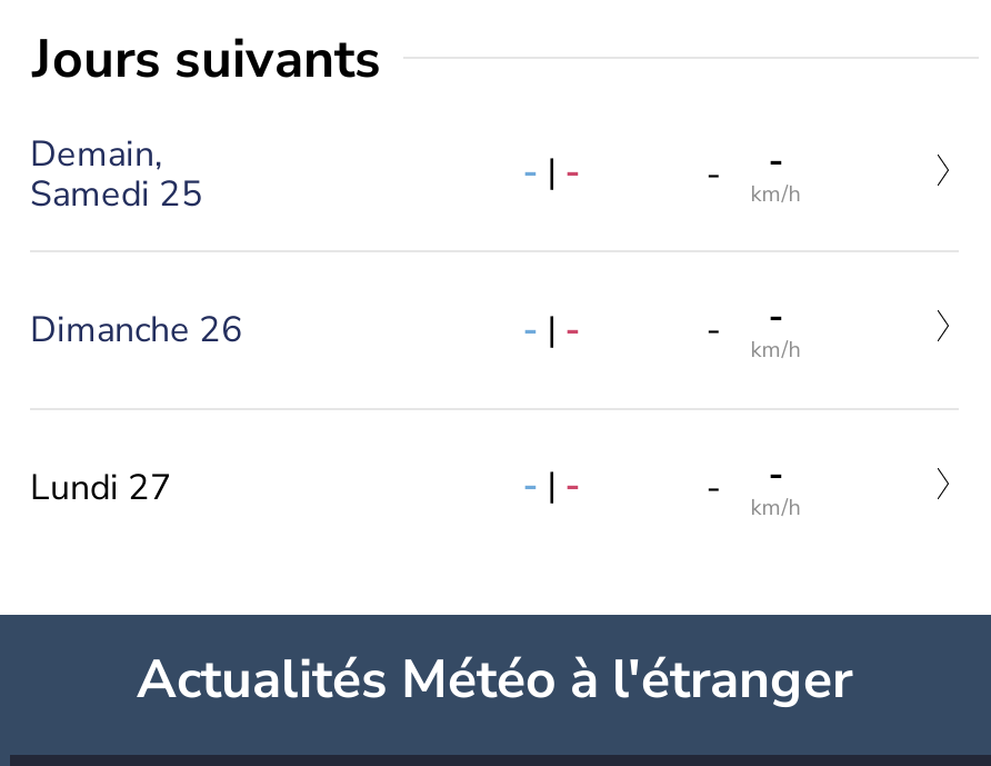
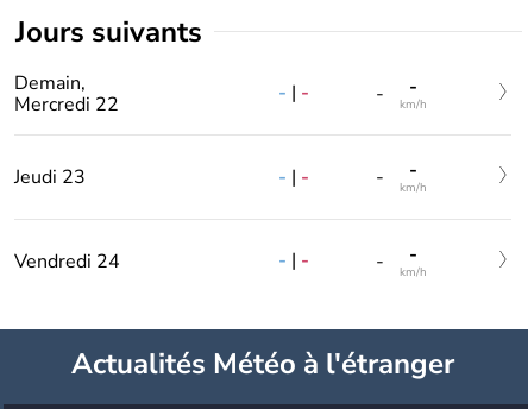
- Samedi 25
+ Mercredi 22

- Dimanche 26
+ Jeudi 23

- Lundi 27
+ Vendredi 24
